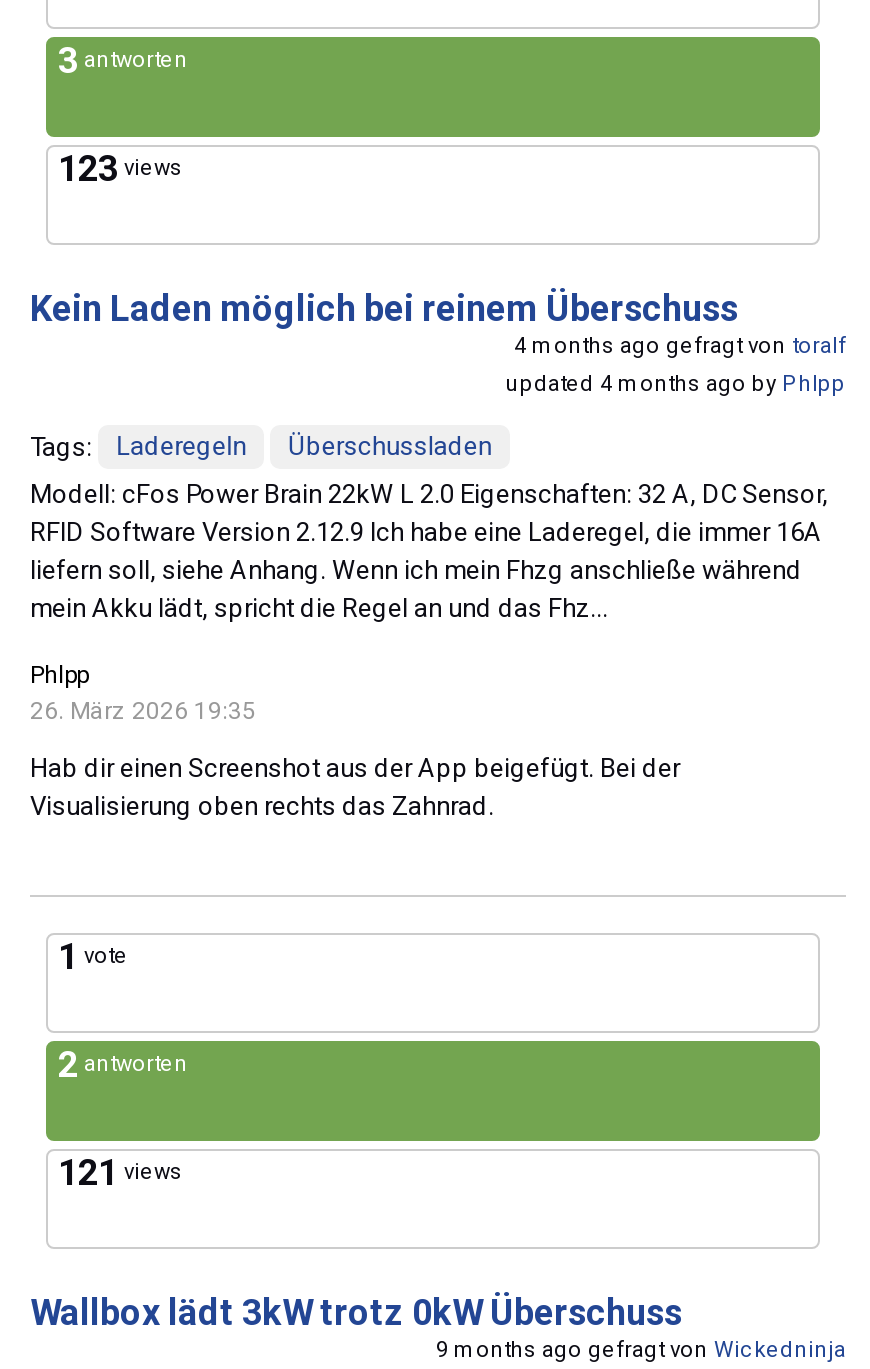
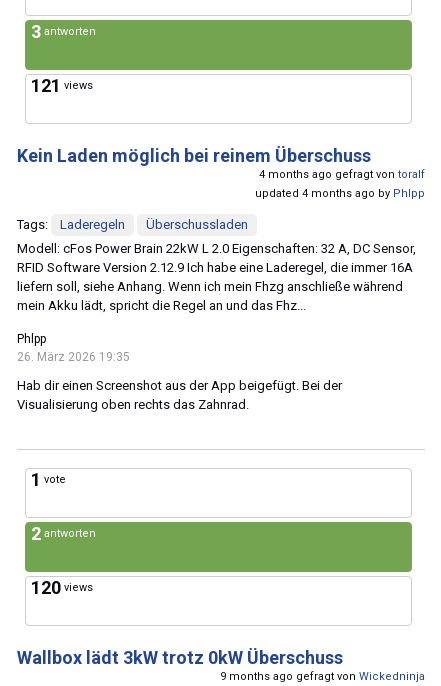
- 123 views
+ 121 views

- 121 views
+ 120 views
